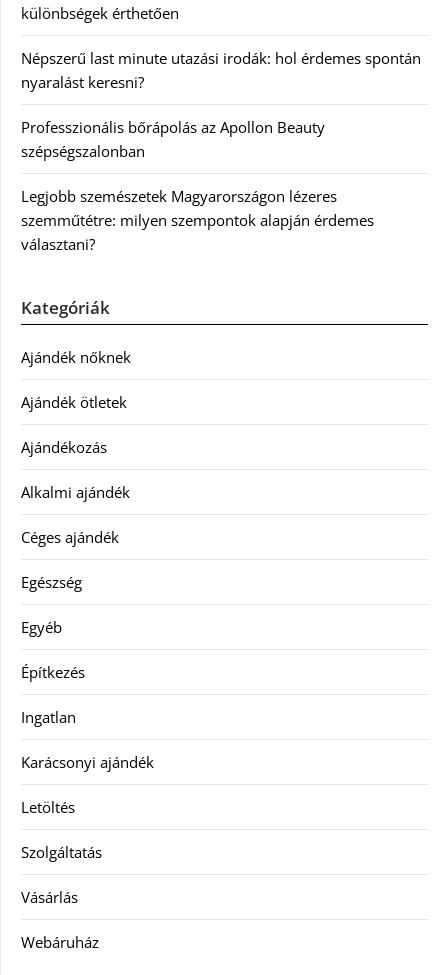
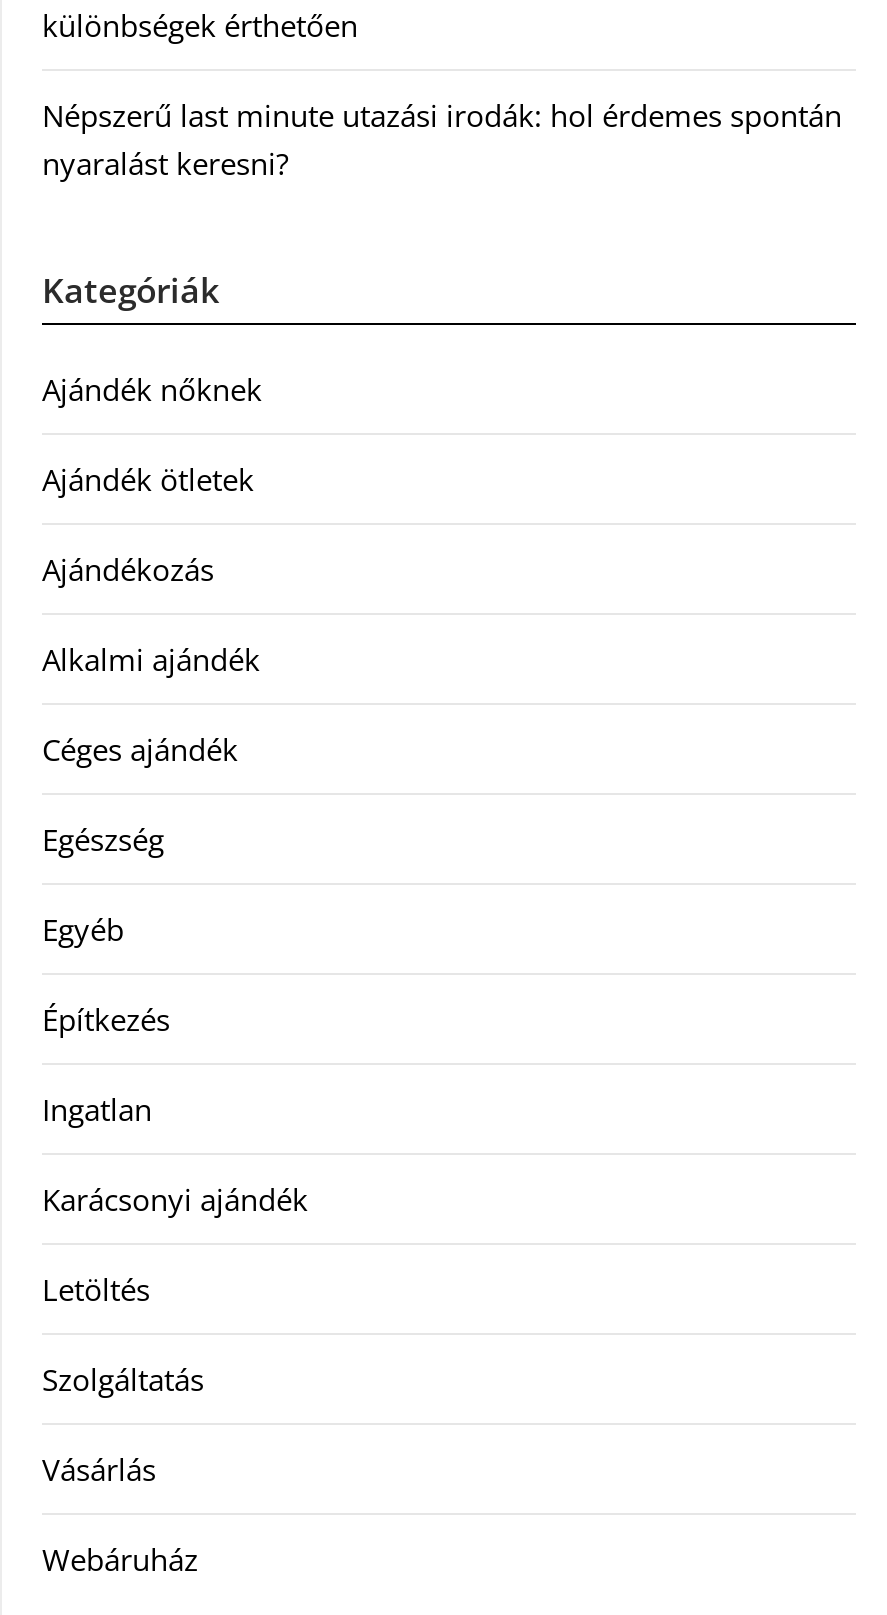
- Professzionális bőrápolás az Apollon Beauty
- szépségszalonban
- Legjobb szemészetek Magyarországon lézeres
- szemműtétre: milyen szempontok alapján érdemes
- választani?
